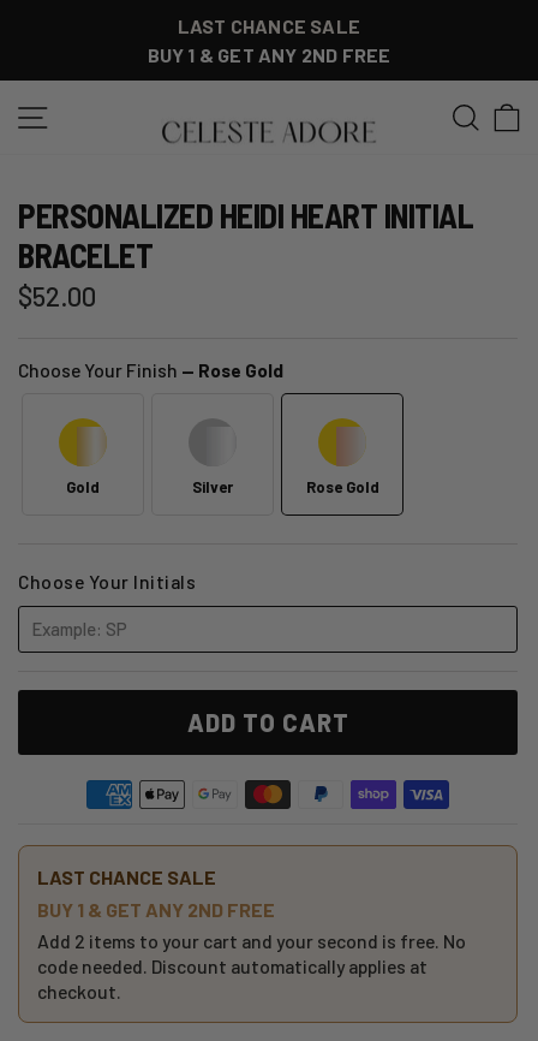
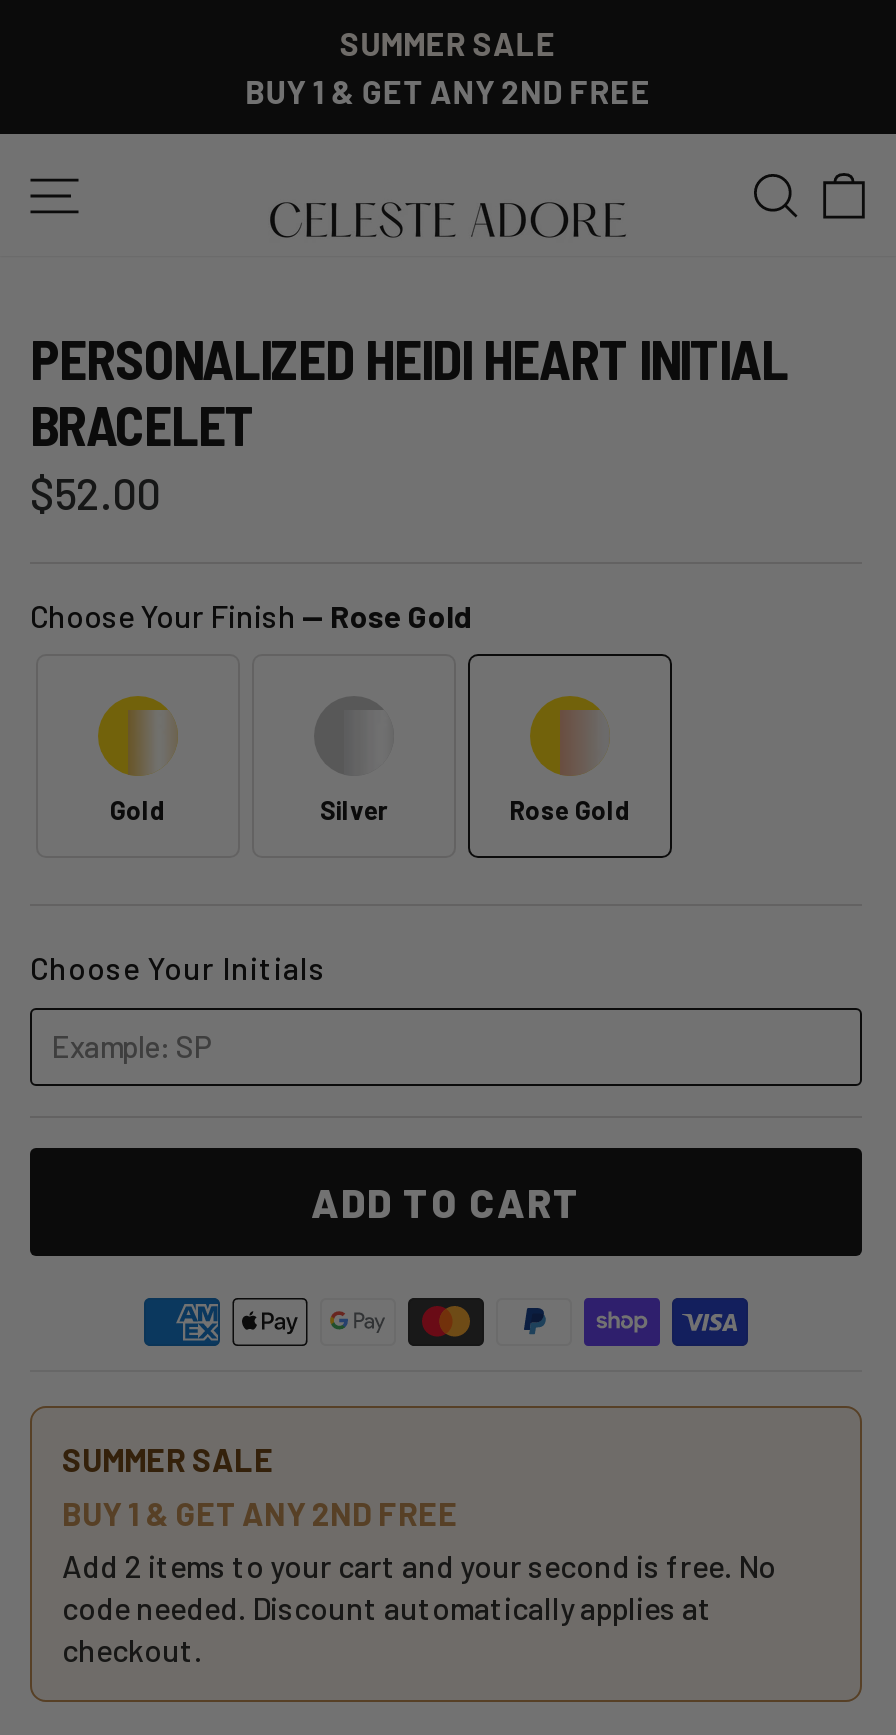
- LAST CHANCE SALE
+ SUMMER SALE

- LAST CHANCE SALE
+ SUMMER SALE
